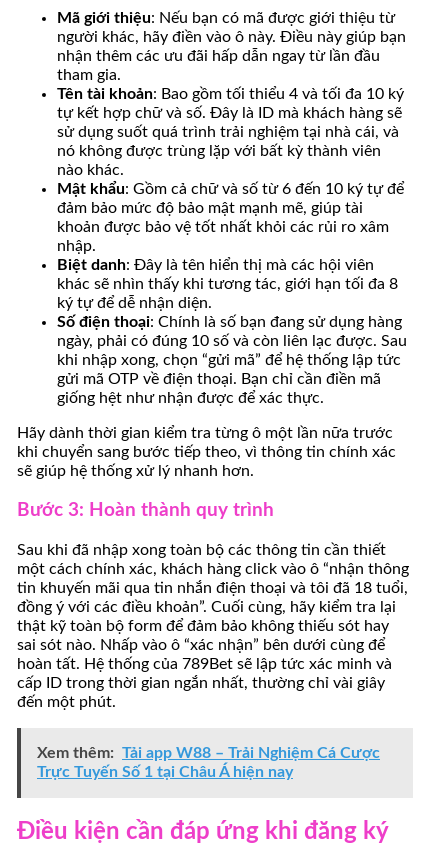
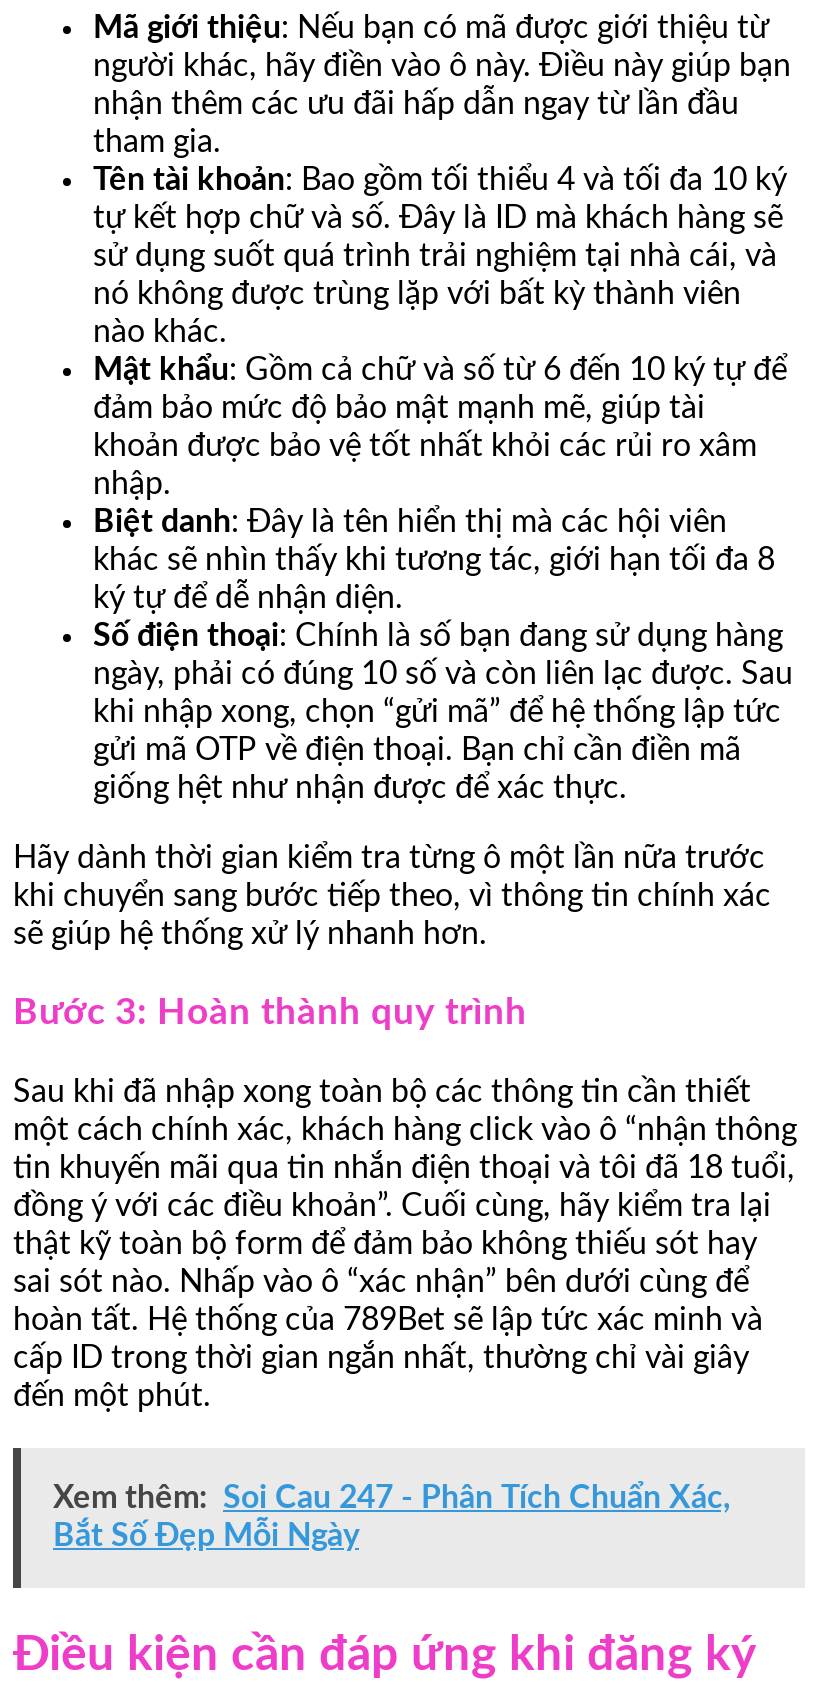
- Xem thêm: Tải app W88 – Trải Nghiệm Cá Cược
- Trực Tuyến Số 1 tại Châu Á hiện nay
+ Xem thêm: Soi Cau 247 - Phân Tích Chuẩn Xác,
+ Bắt Số Đẹp Mỗi Ngày
